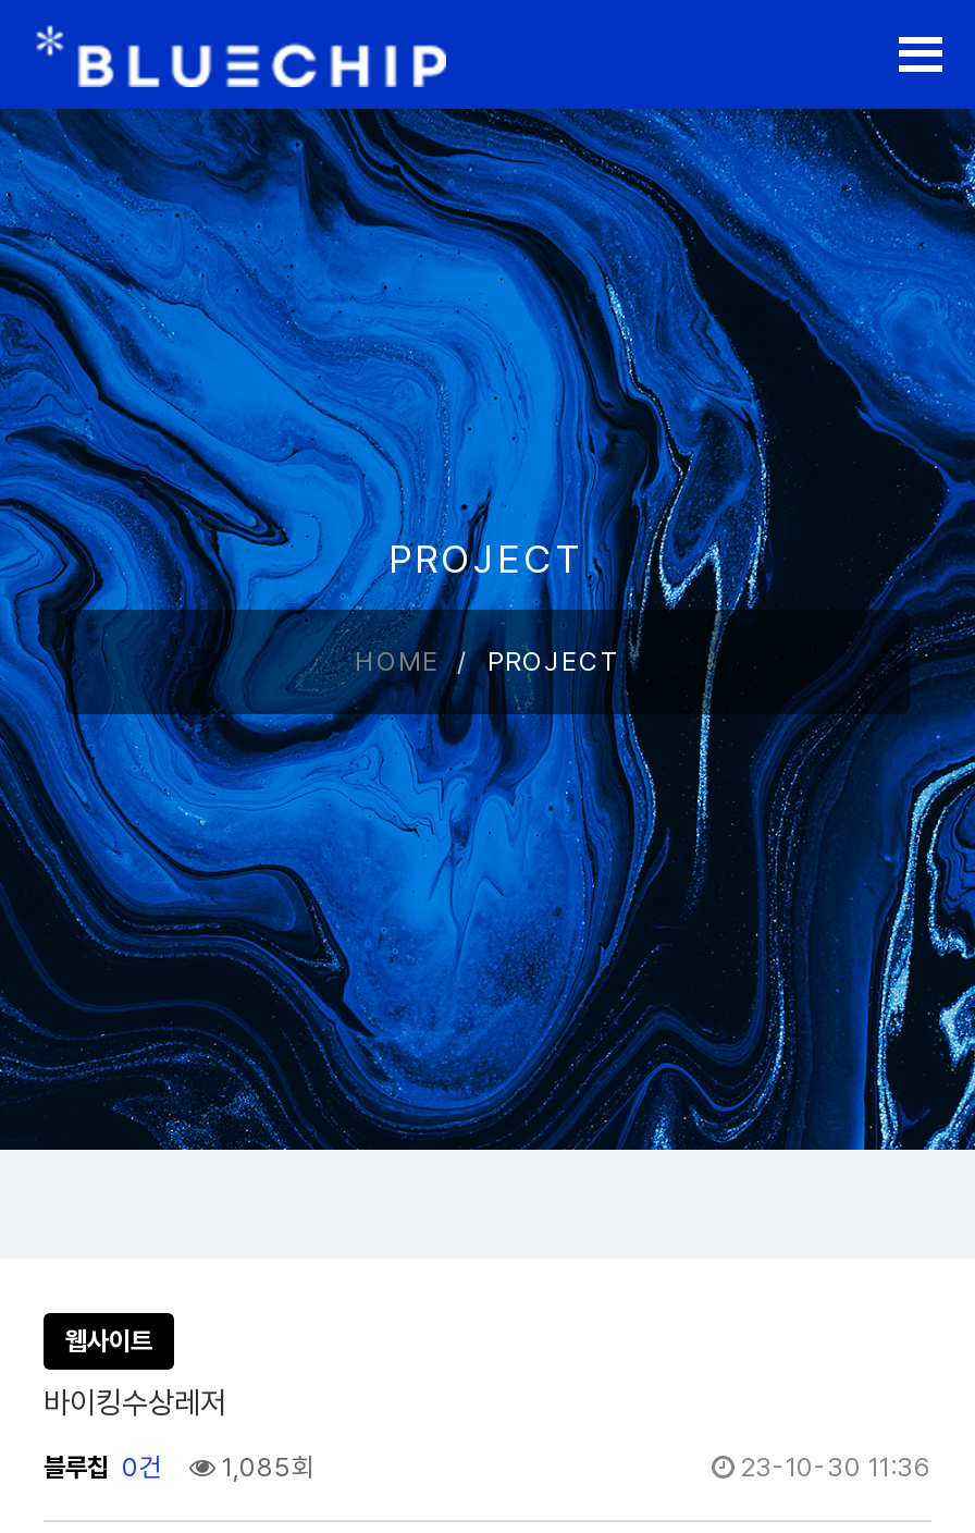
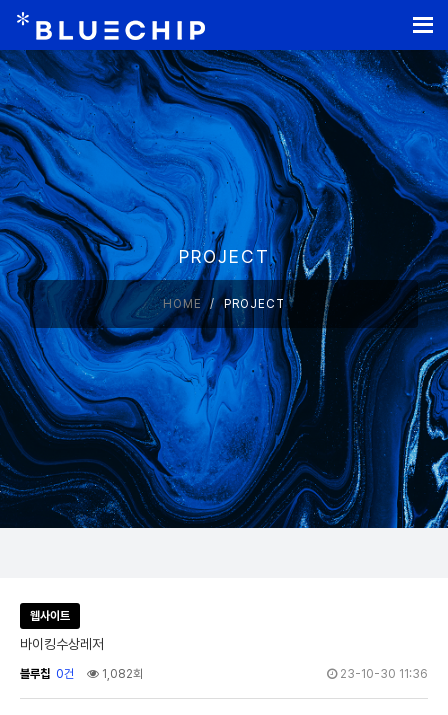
- 블루칩 0건 1,085회
+ 블루칩 0건 1,082회
